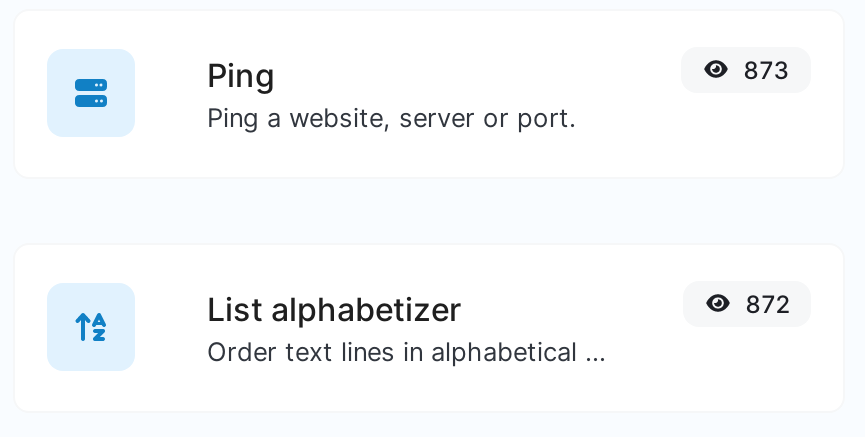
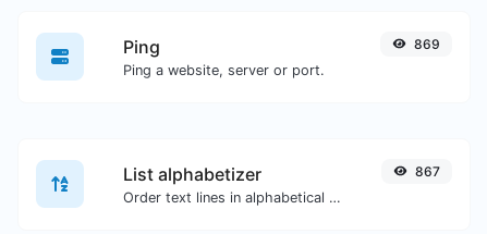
- 873
+ 869

- 872
+ 867
